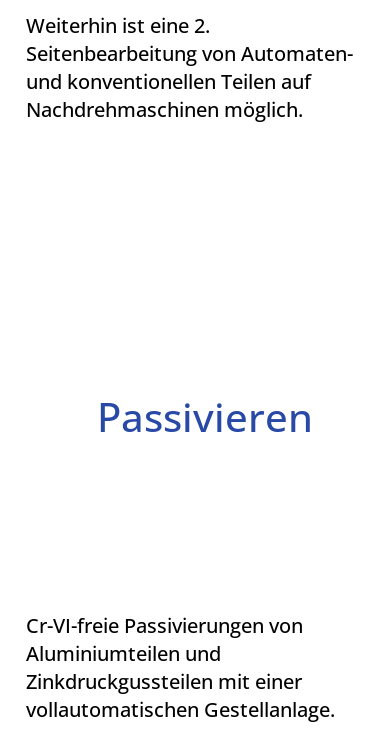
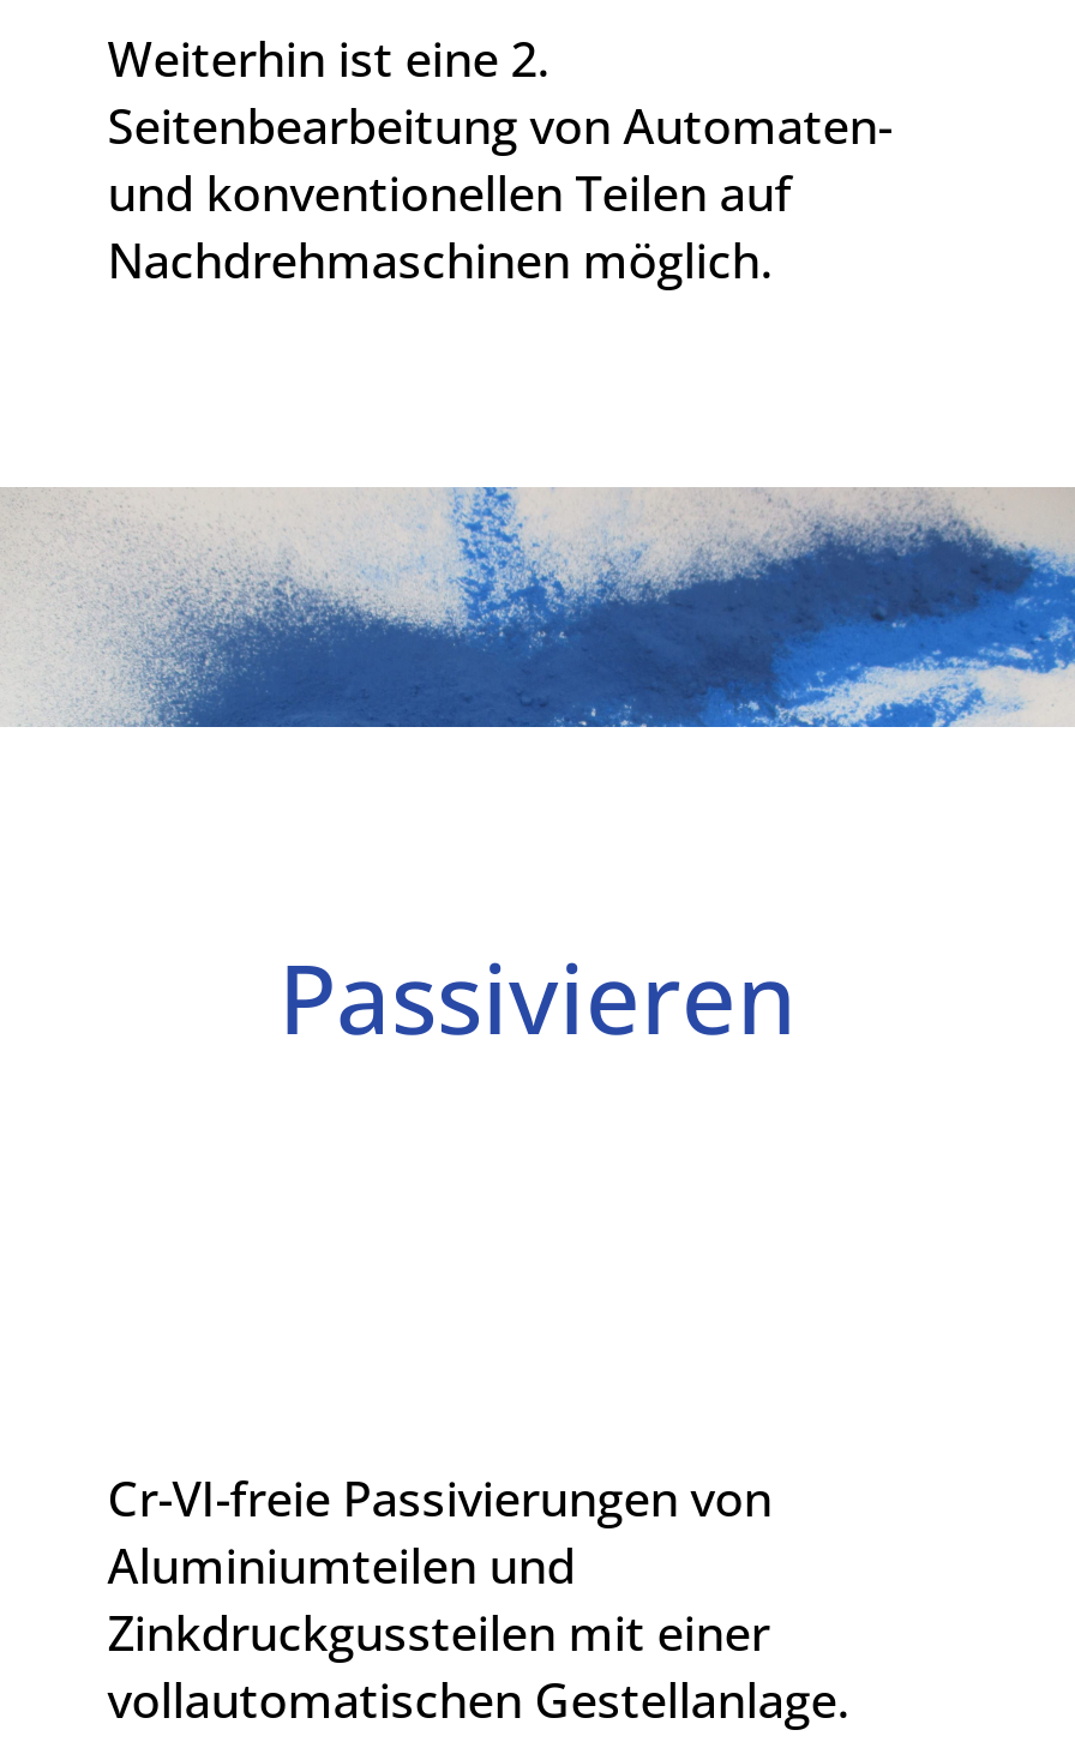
+ [image]
